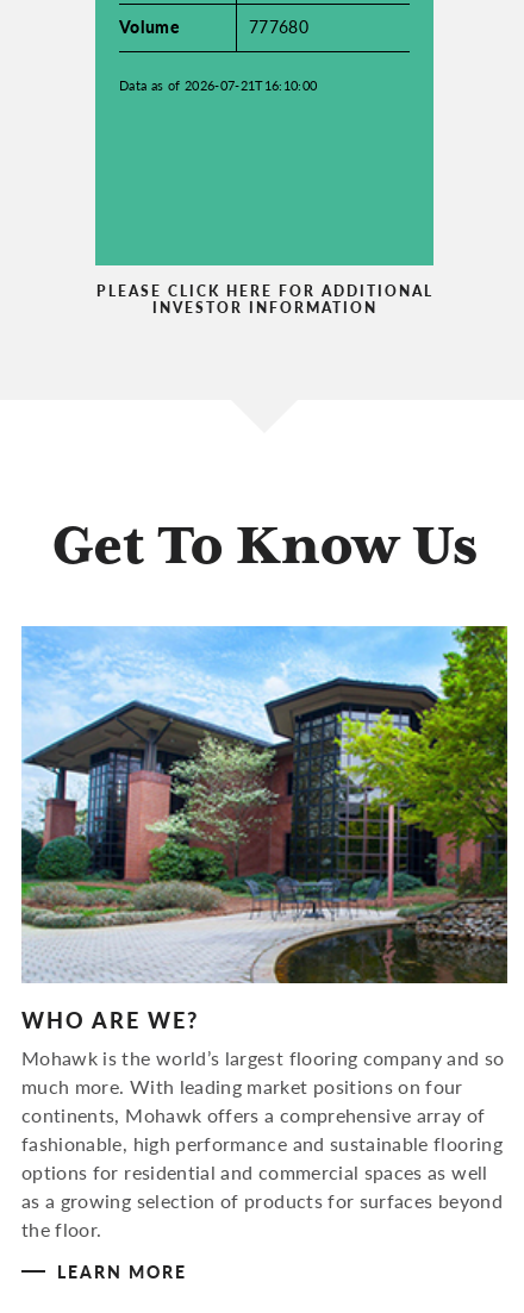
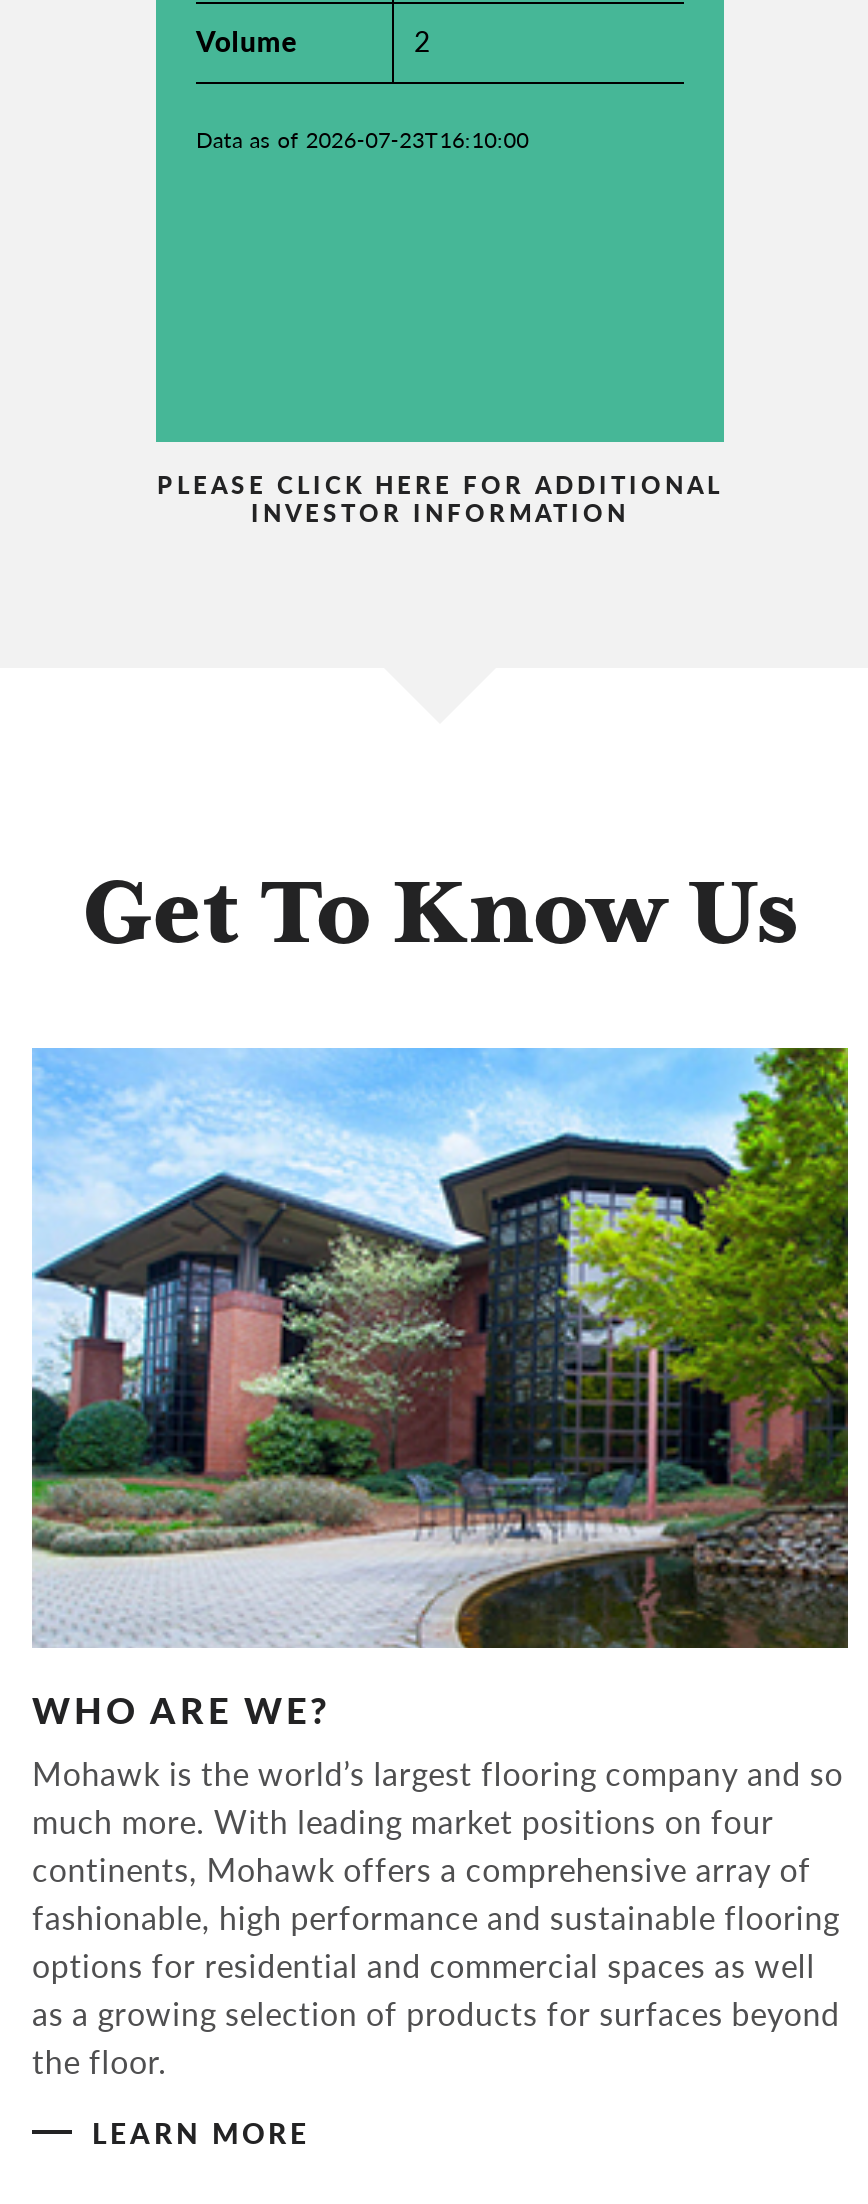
- 777680
+ 2

- Data as of 2026-07-21T16:10:00
+ Data as of 2026-07-23T16:10:00
